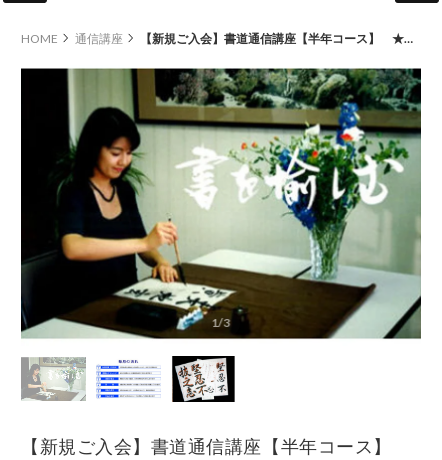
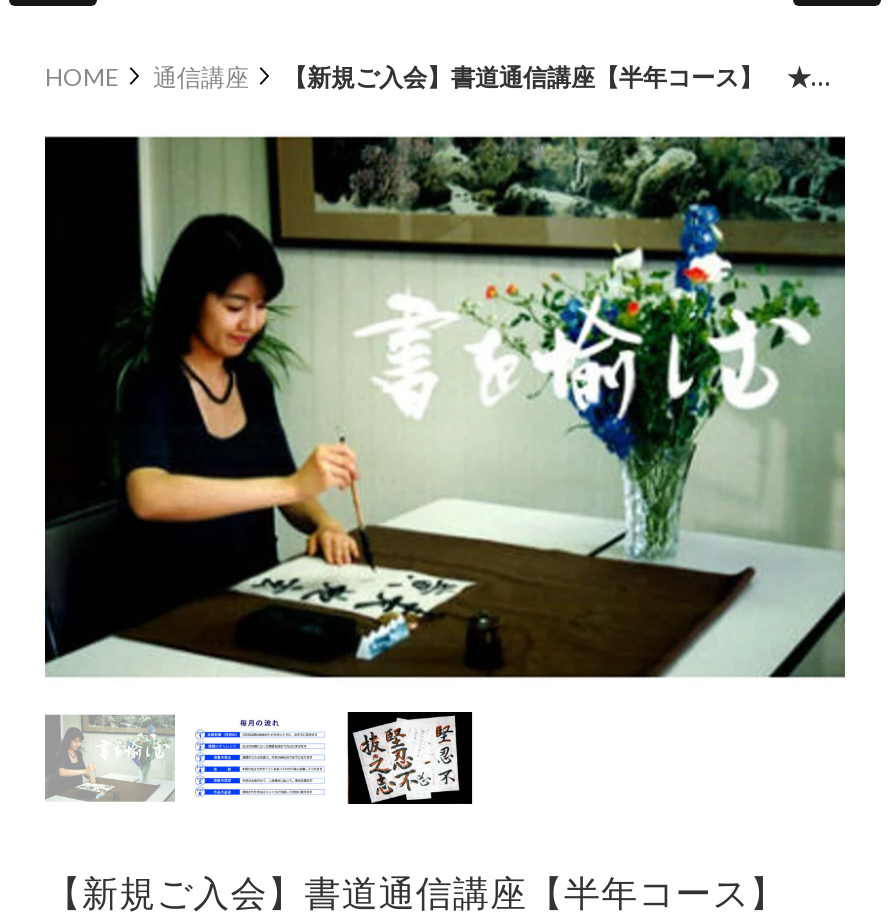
- 1/3
